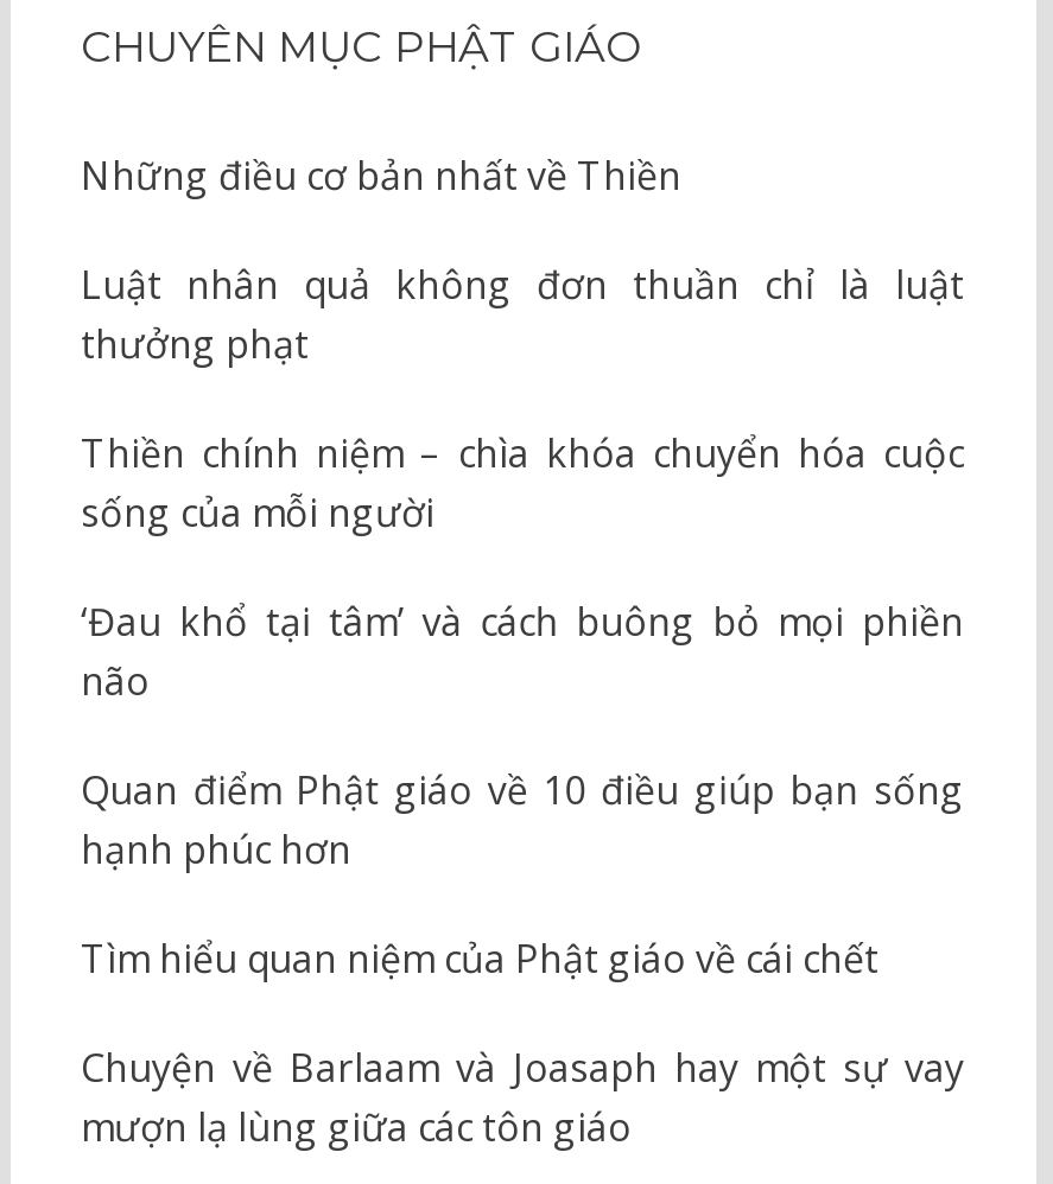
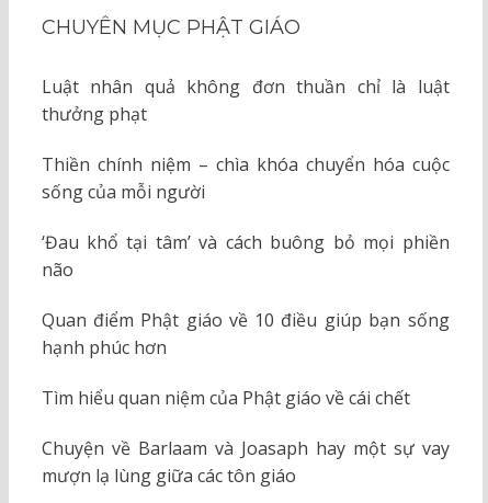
- Những điều cơ bản nhất về Thiền
